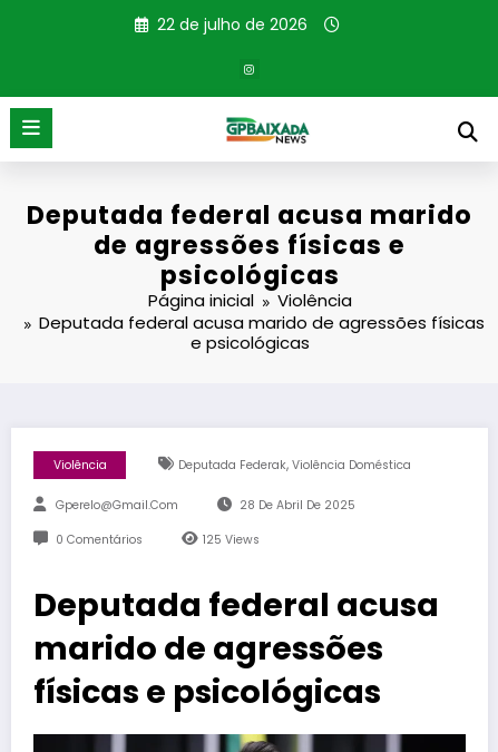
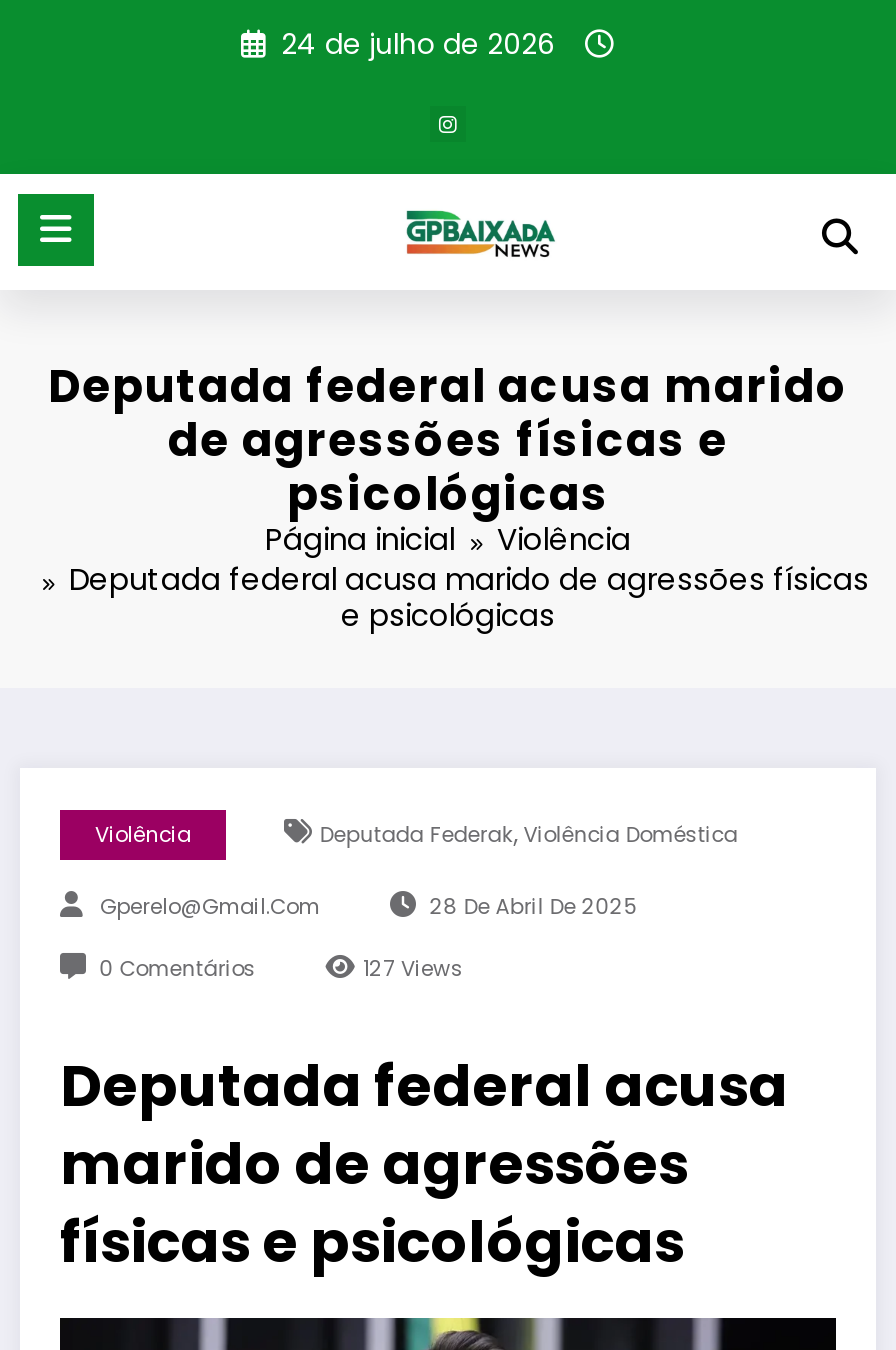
- 22 de julho de 2026
+ 24 de julho de 2026

- 125 Views
+ 127 Views
